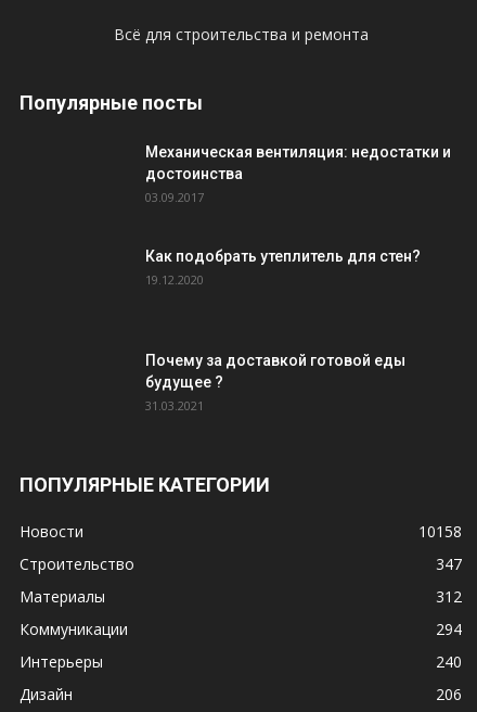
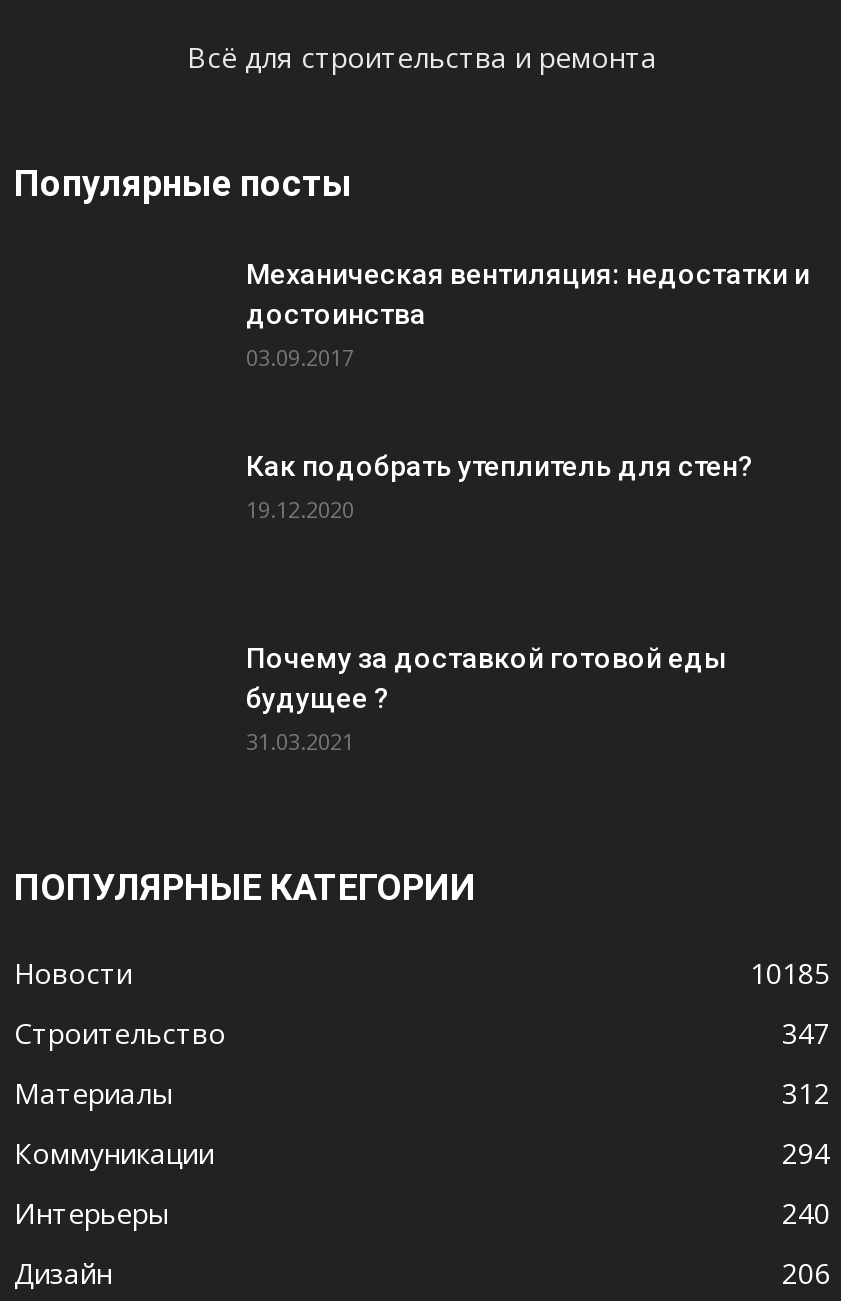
- 10158
+ 10185
